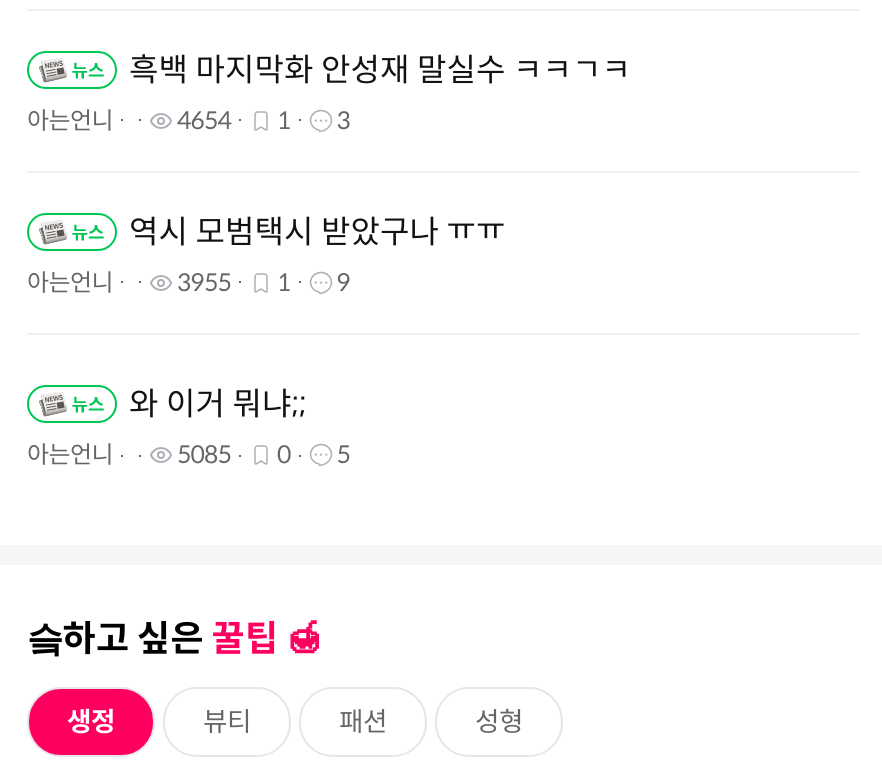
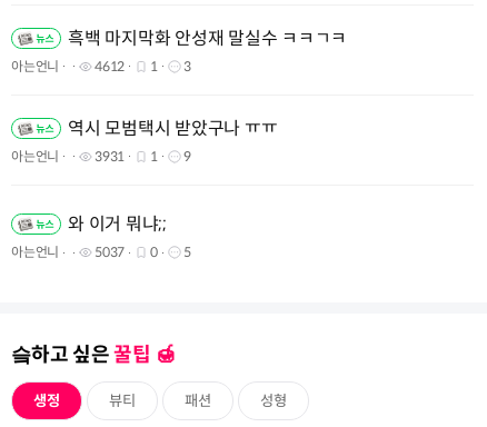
- 4654 1 3
+ 4612 1 3

- 3955 1 9
+ 3931 1 9

- 5085 0 5
+ 5037 0 5
